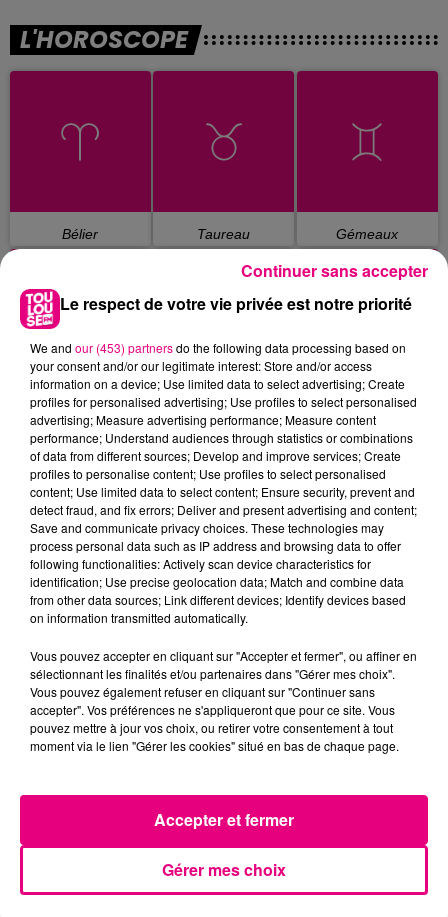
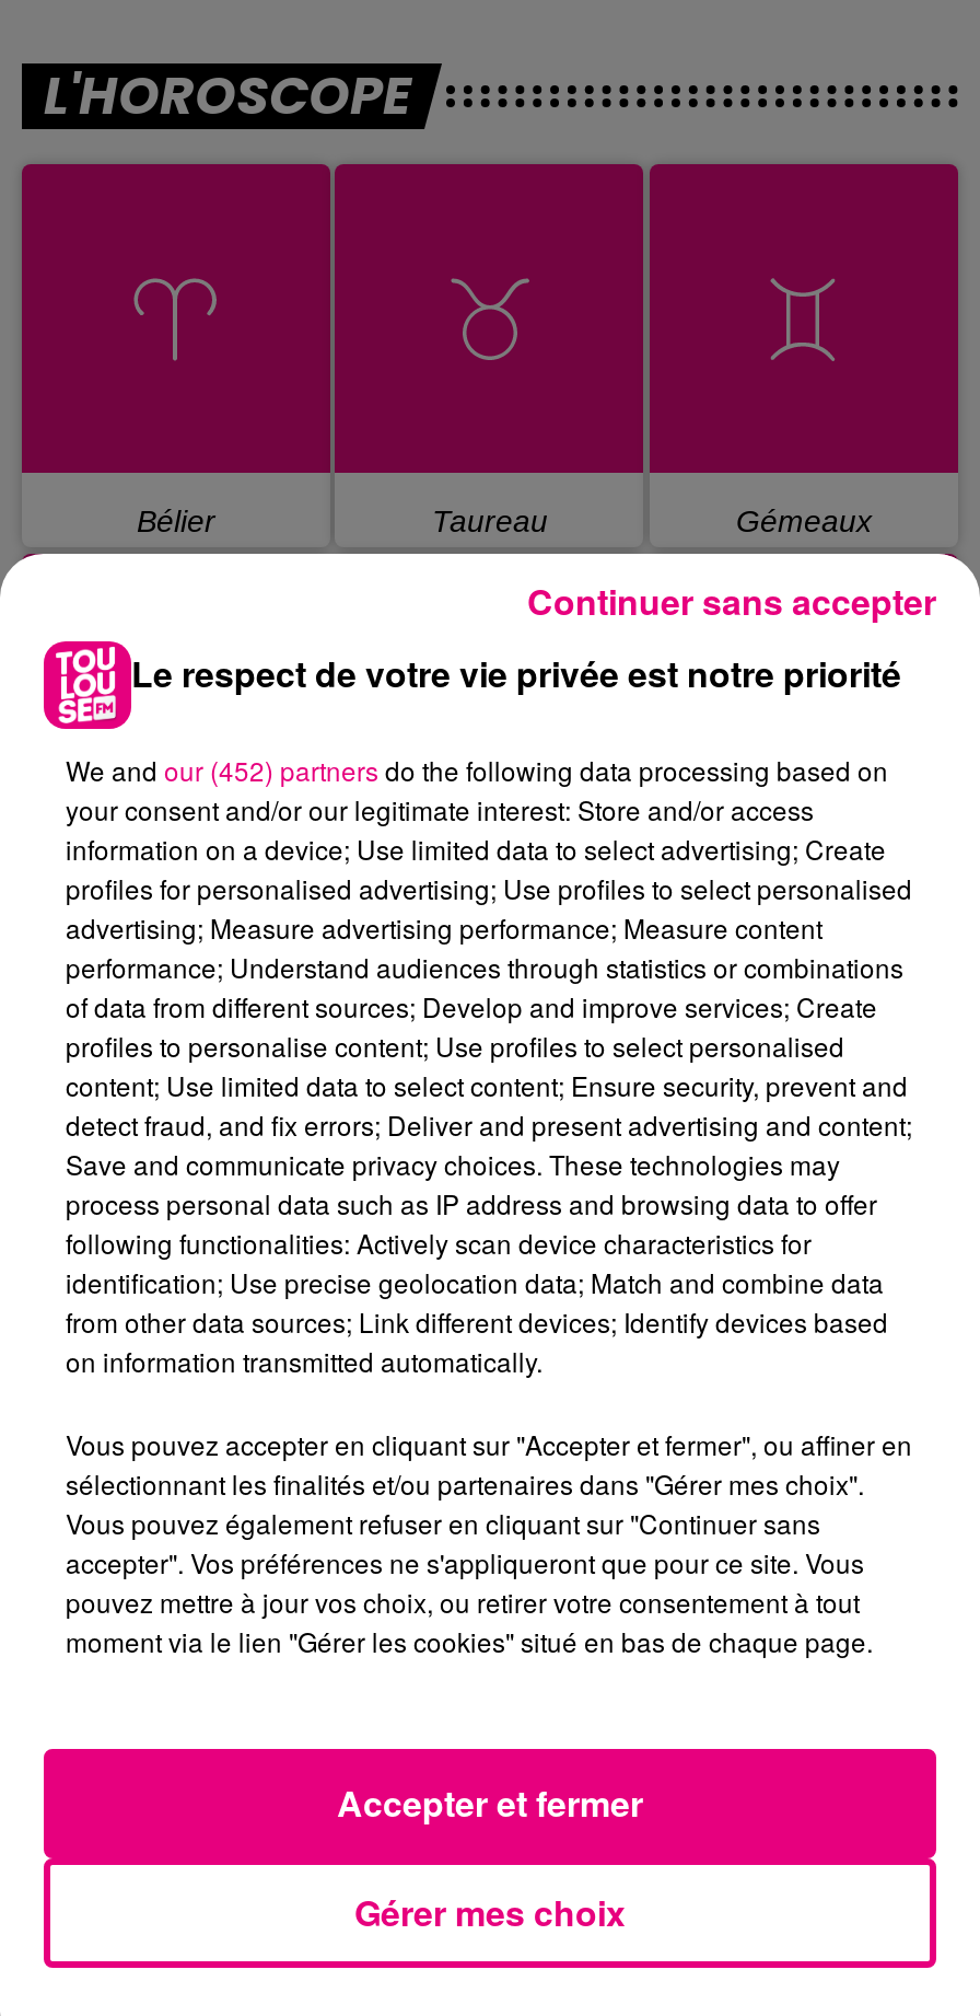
- We and our (453) partners do the following data processing based on
+ We and our (452) partners do the following data processing based on
